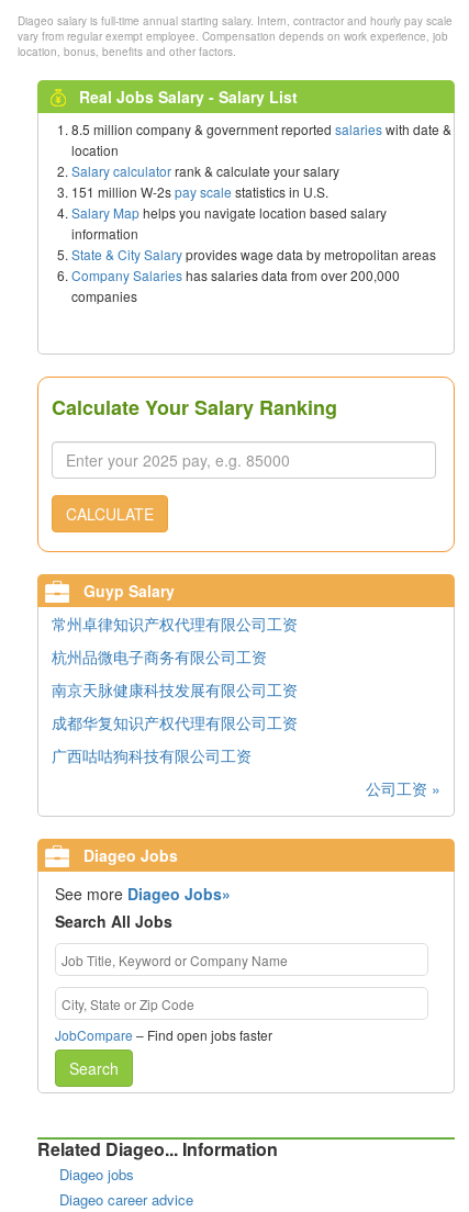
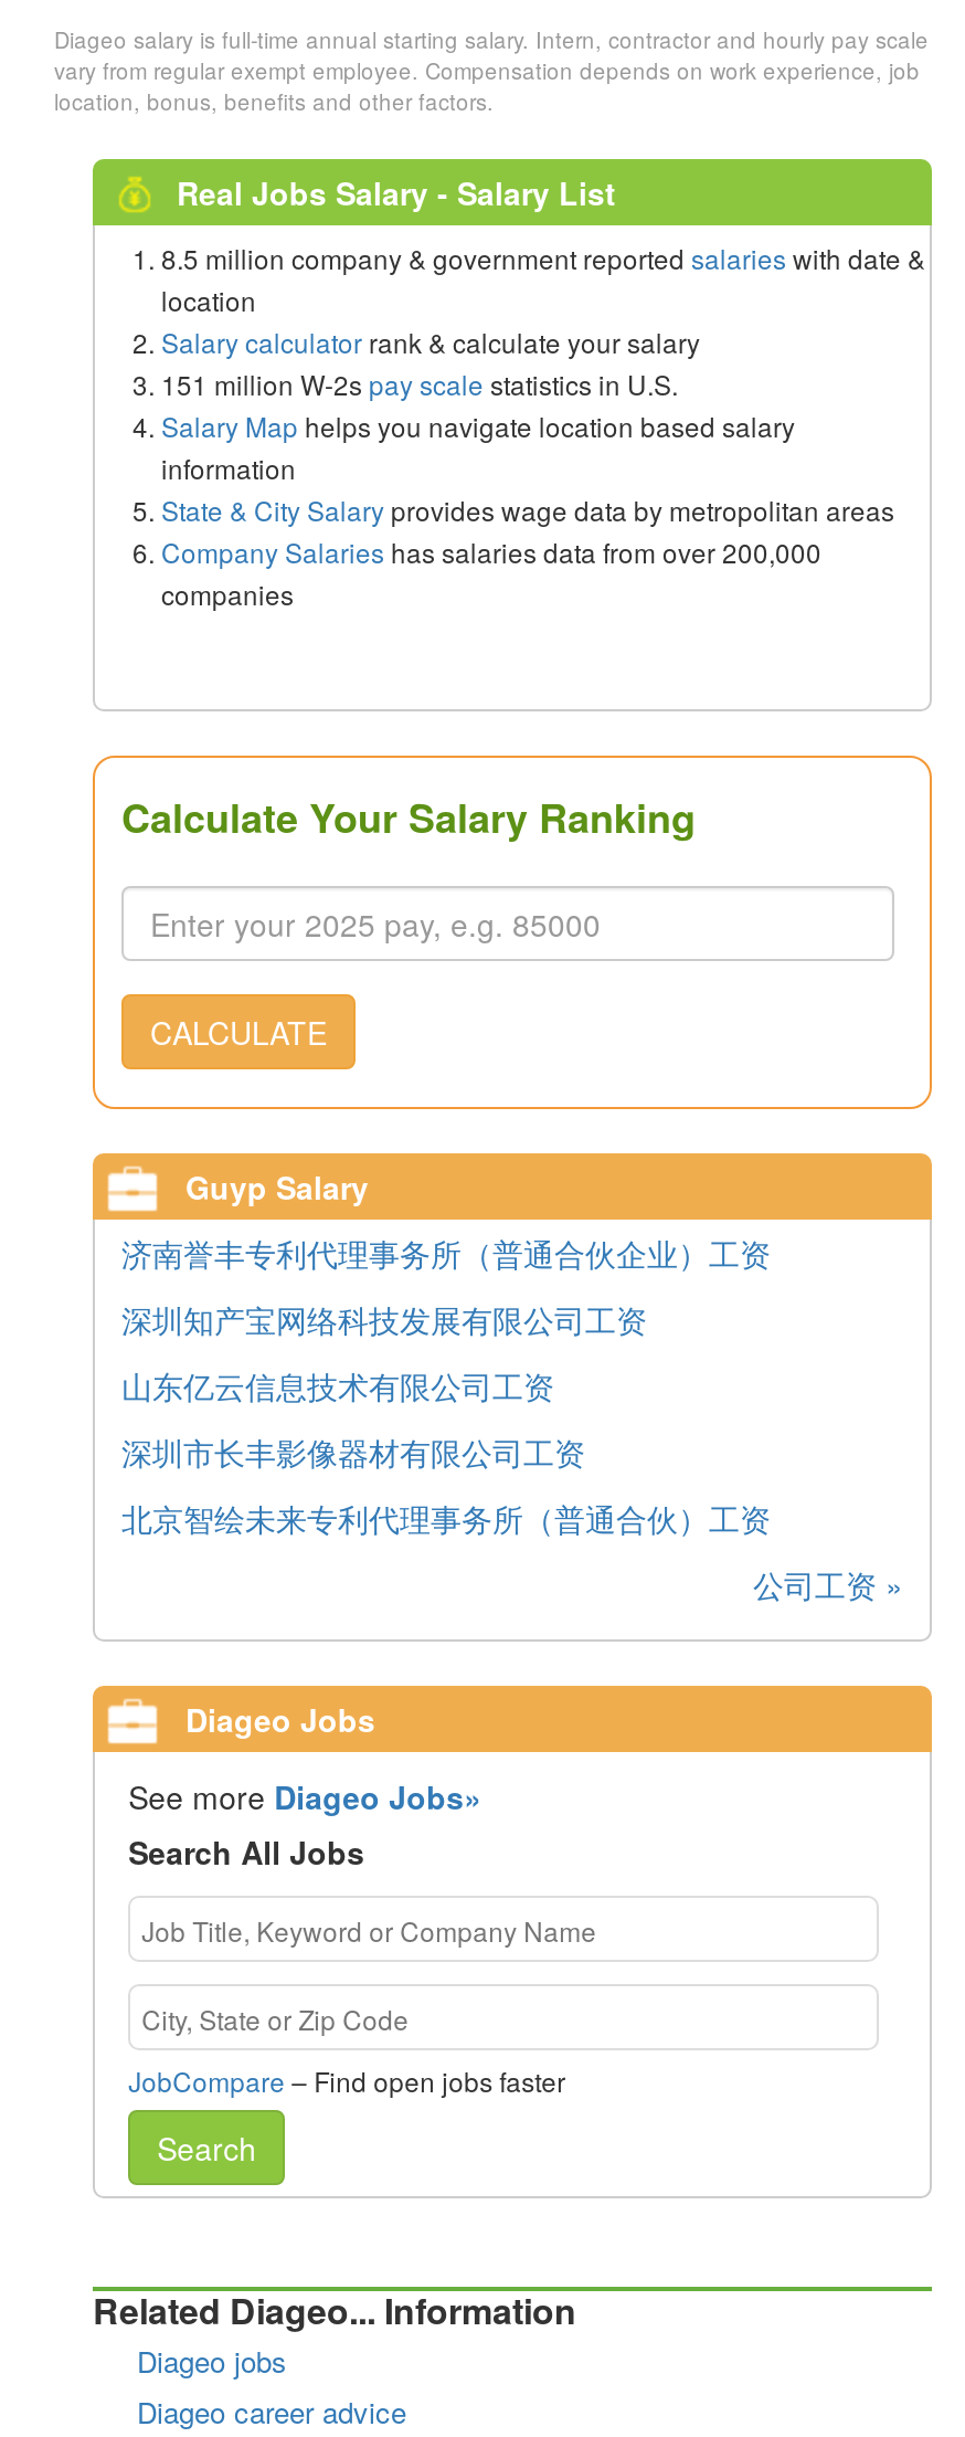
- 常州卓律知识产权代理有限公司工资
+ 济南誉丰专利代理事务所（普通合伙企业）工资

- 杭州品微电子商务有限公司工资
+ 深圳知产宝网络科技发展有限公司工资

- 南京天脉健康科技发展有限公司工资
+ 山东亿云信息技术有限公司工资

- 成都华复知识产权代理有限公司工资
+ 深圳市长丰影像器材有限公司工资

- 广西咕咕狗科技有限公司工资
+ 北京智绘未来专利代理事务所（普通合伙）工资
